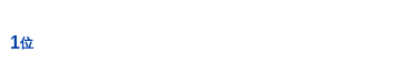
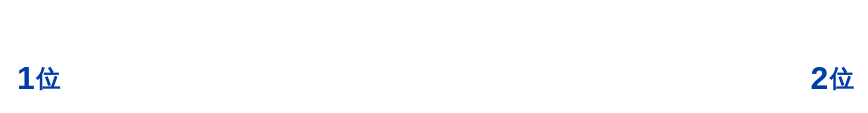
+ 2
